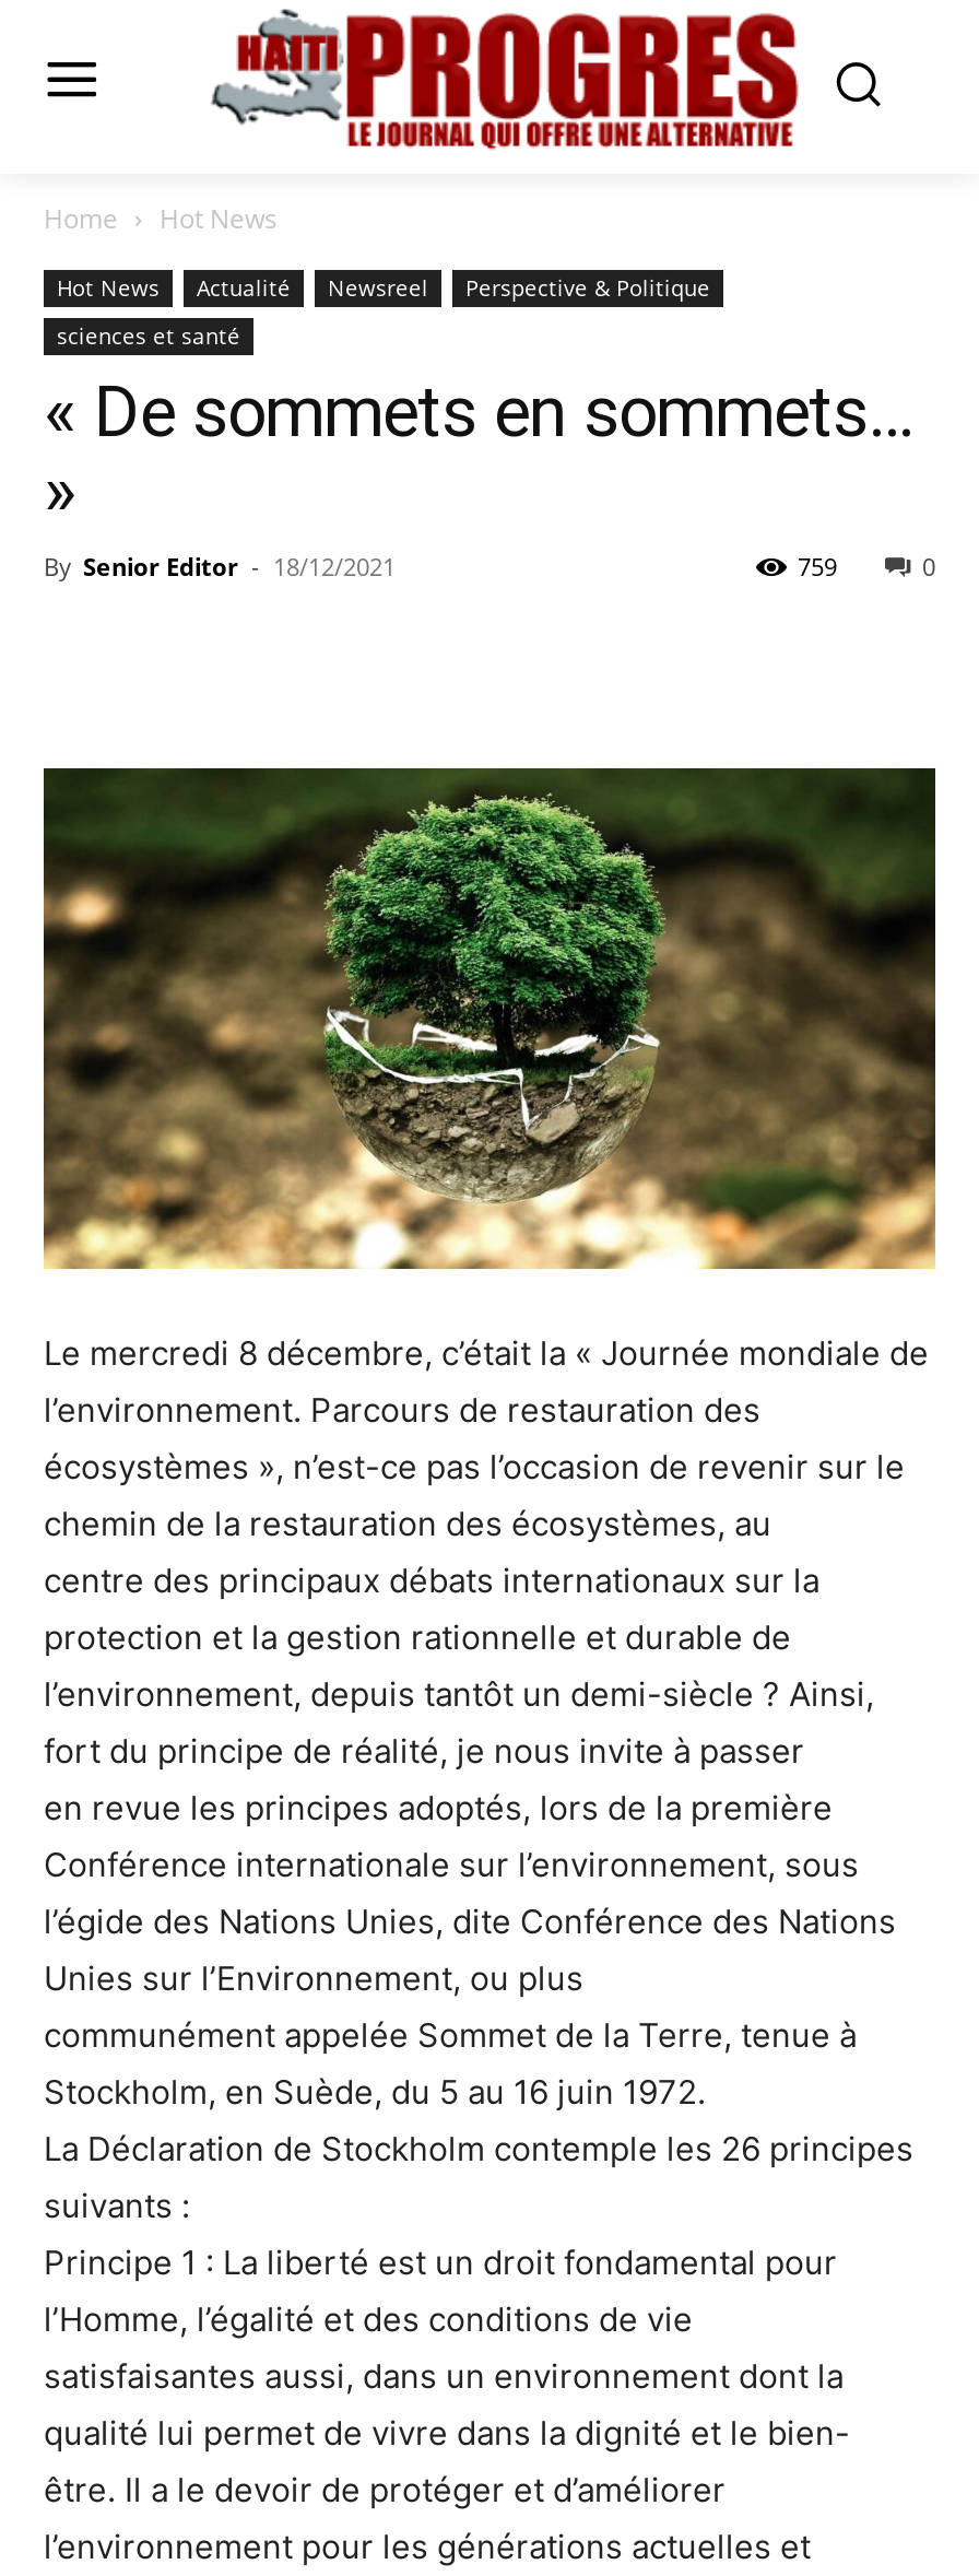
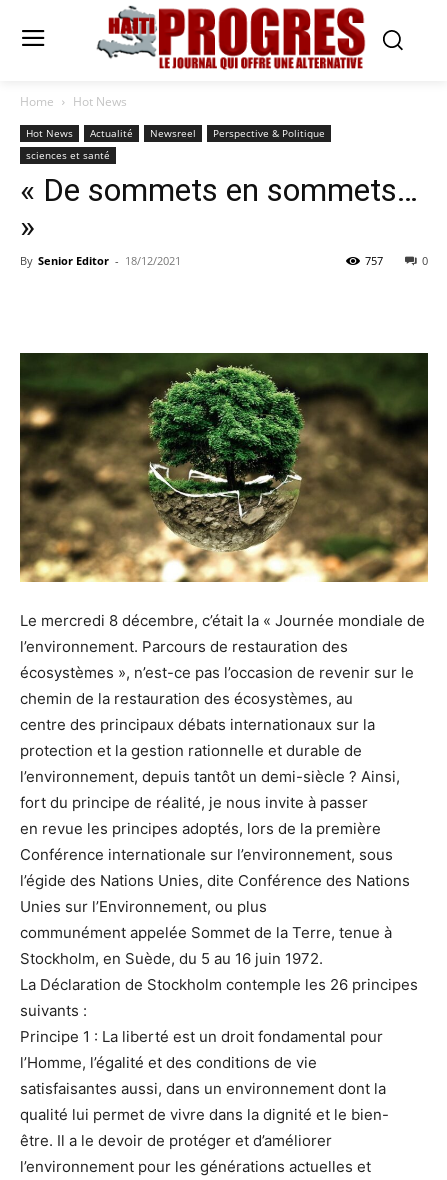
- 759
+ 757
